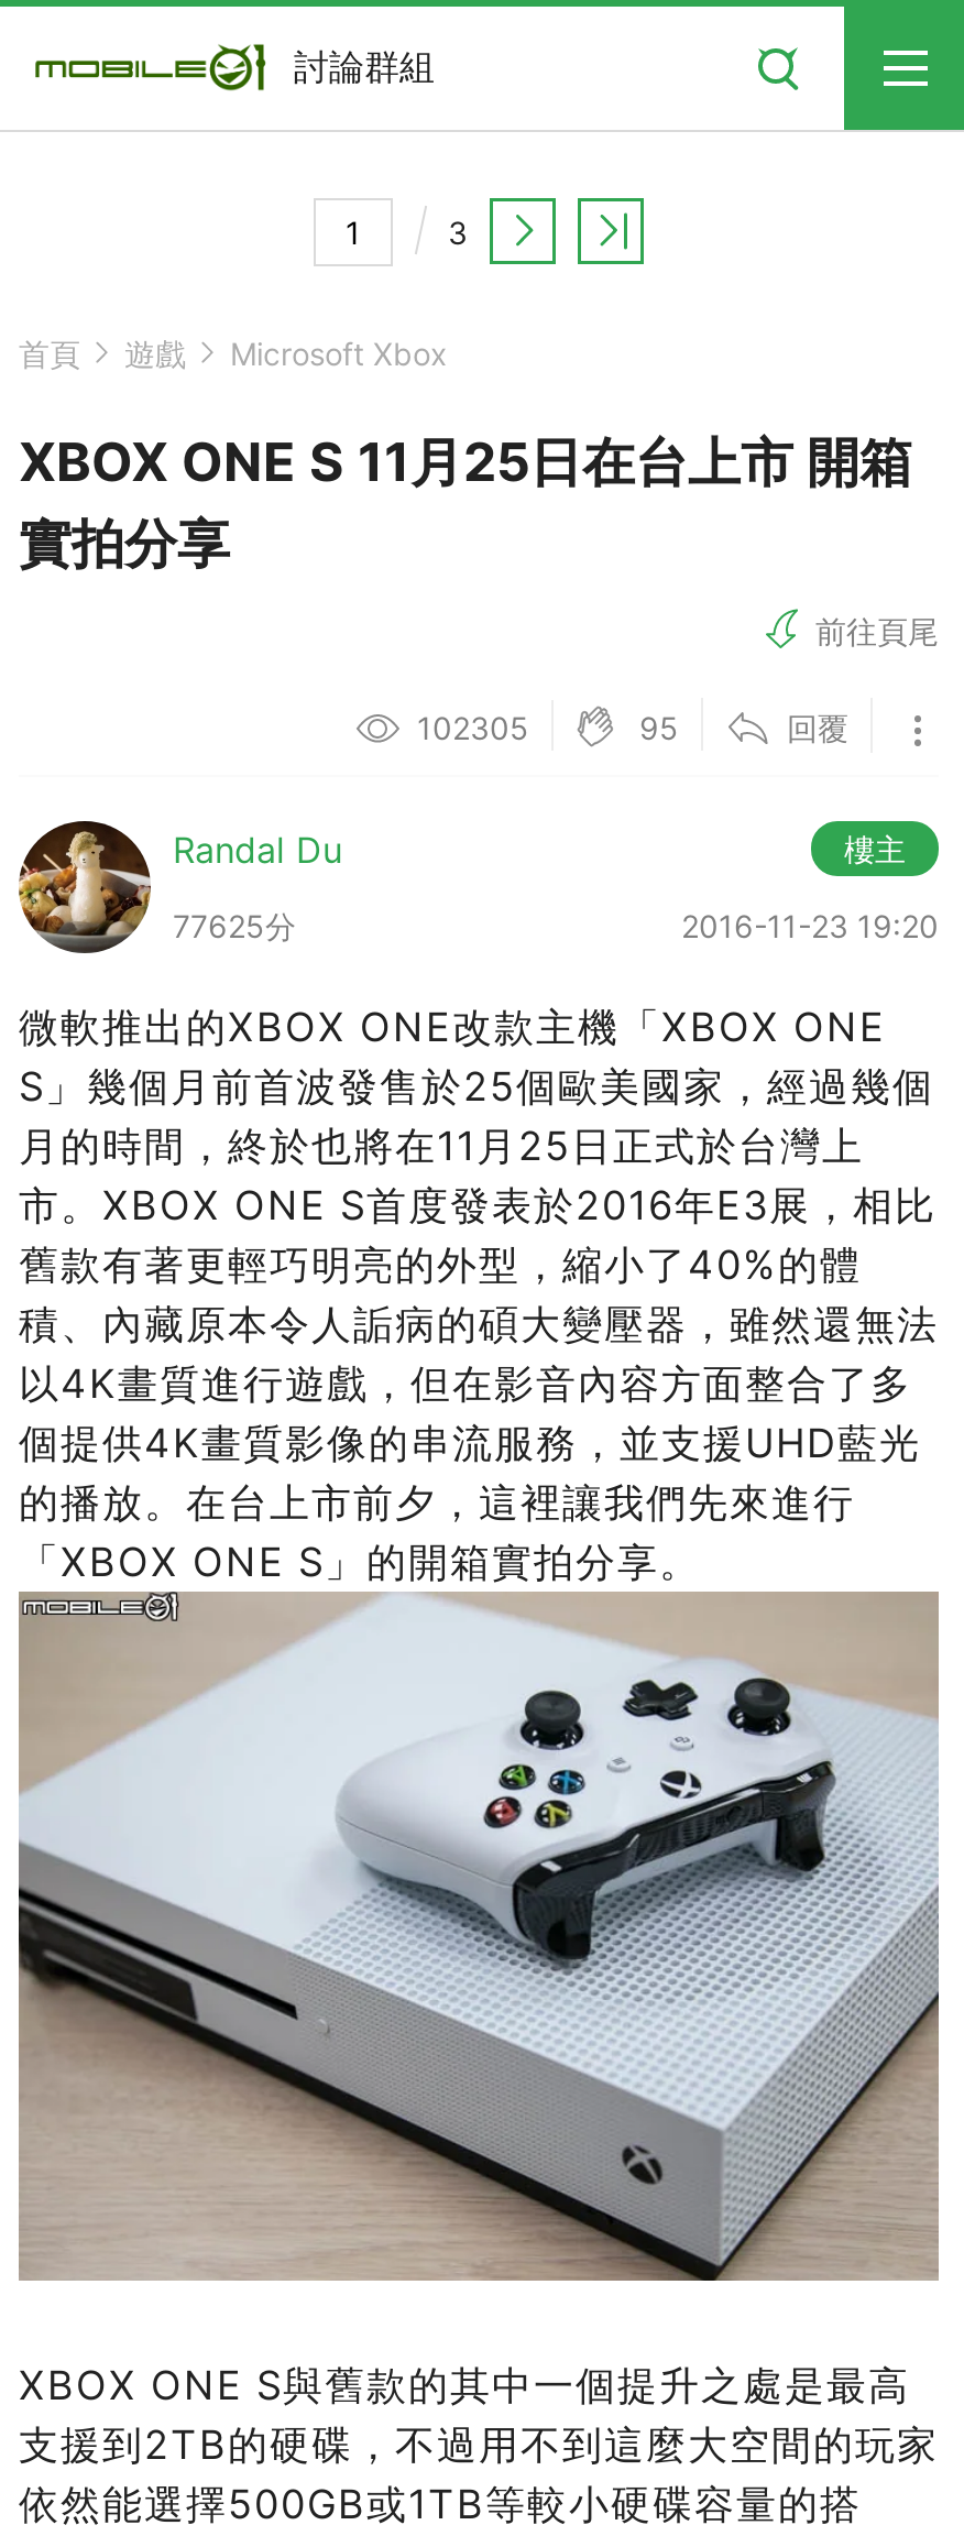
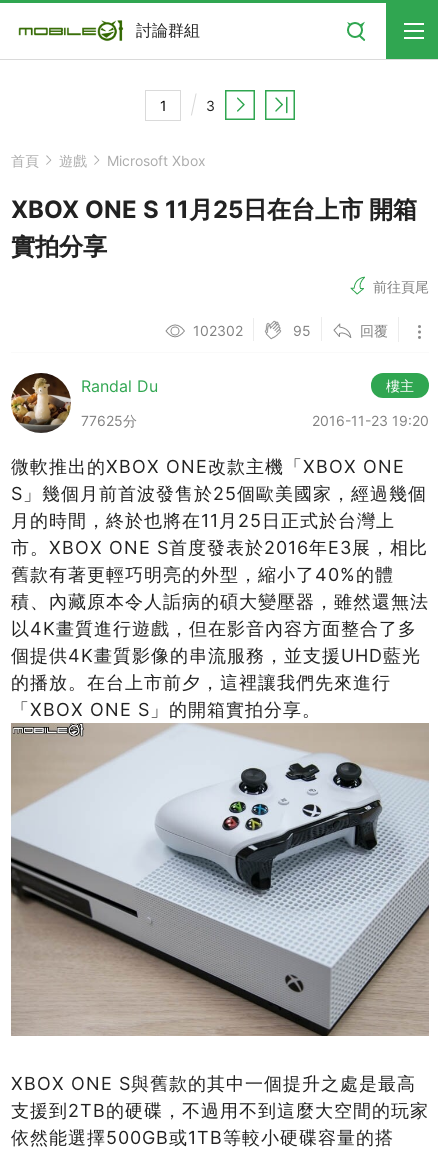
- 102305
+ 102302
